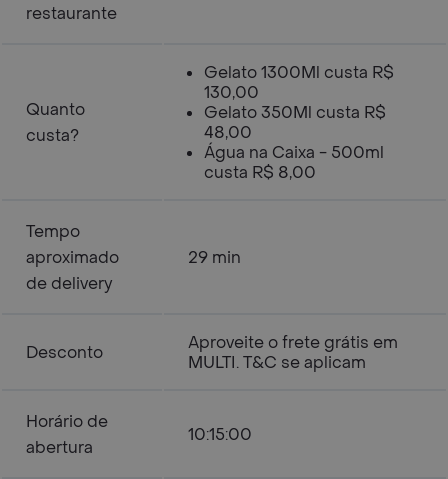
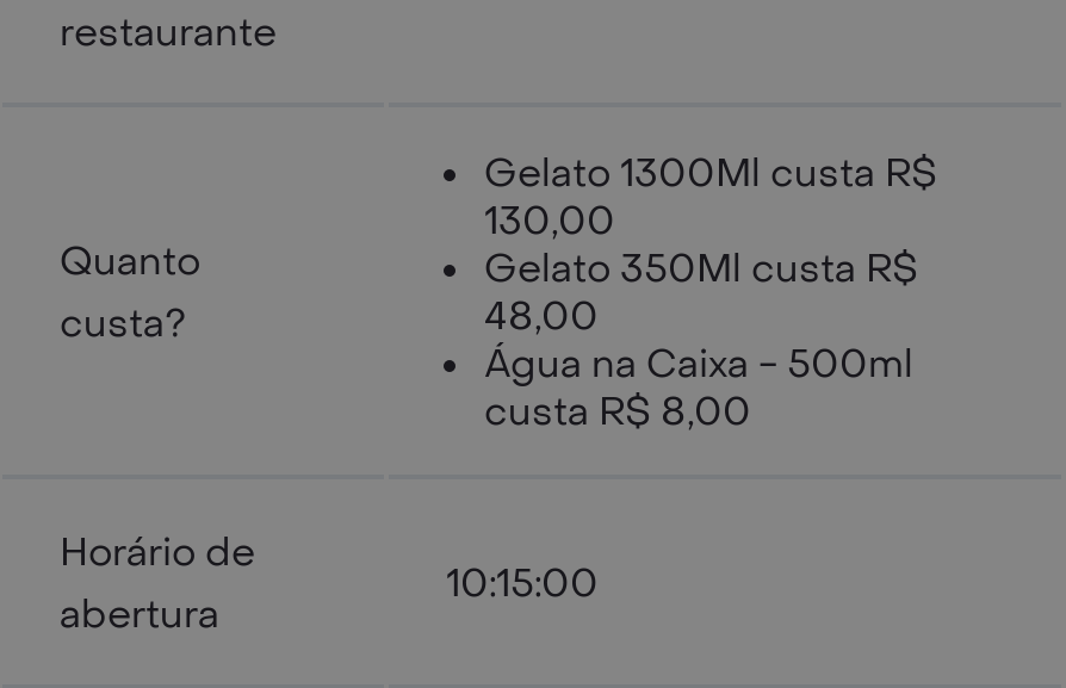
- Tempo
- aproximado
- de delivery

- 29 min

- Desconto
- Aproveite o frete grátis em
- MULTI. T&C se aplicam
